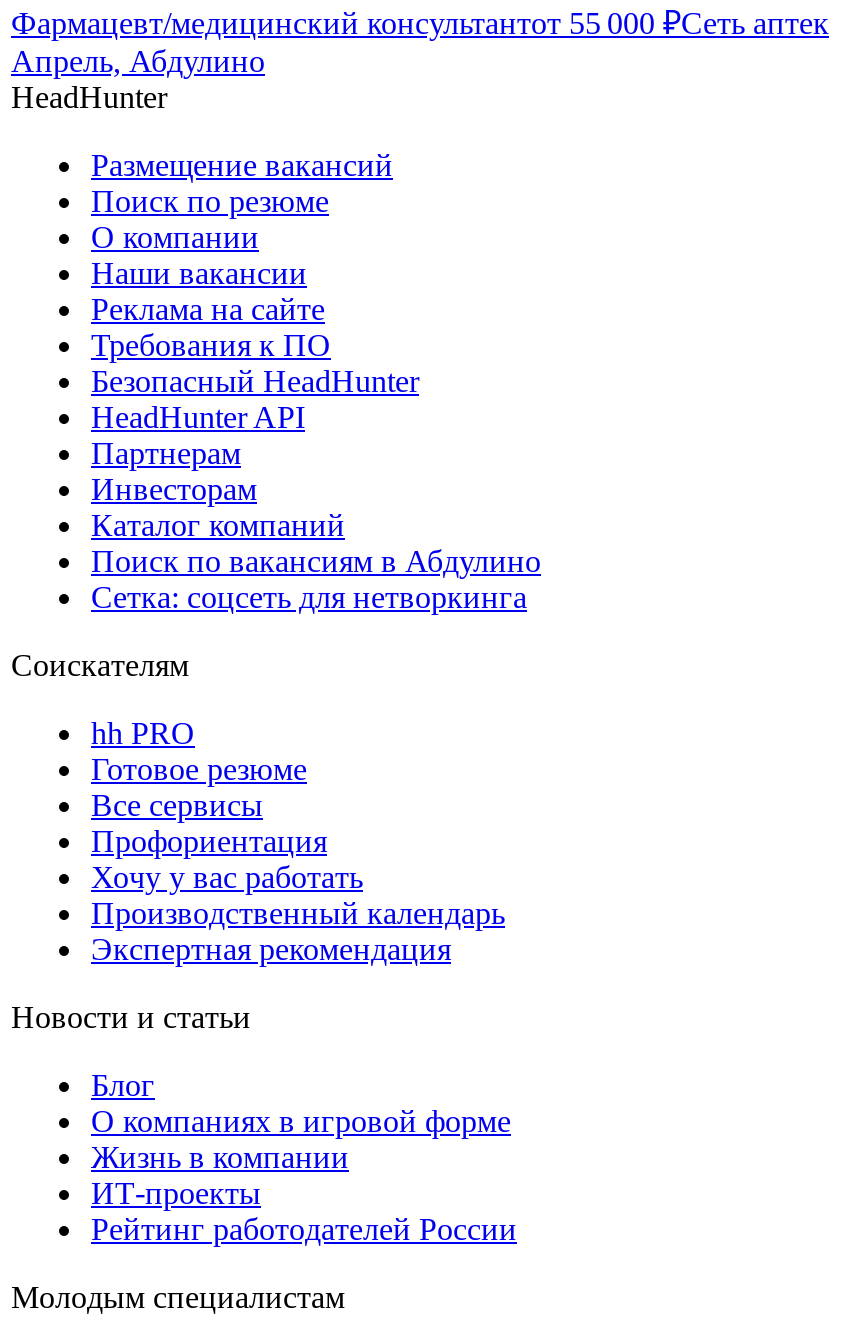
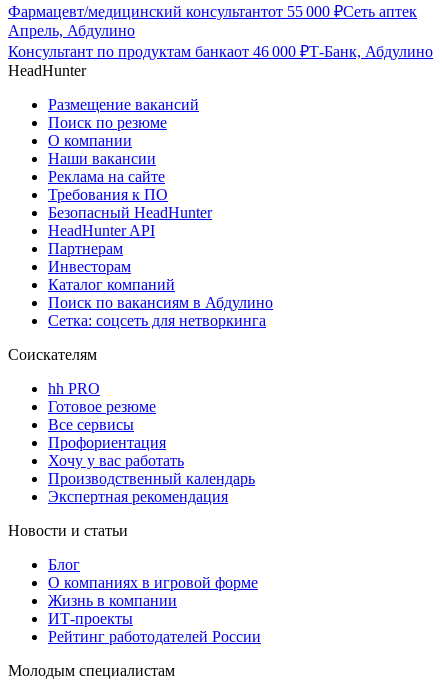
+ Консультант по продуктам банкаот 46 000 ₽Т-Банк, Абдулино
